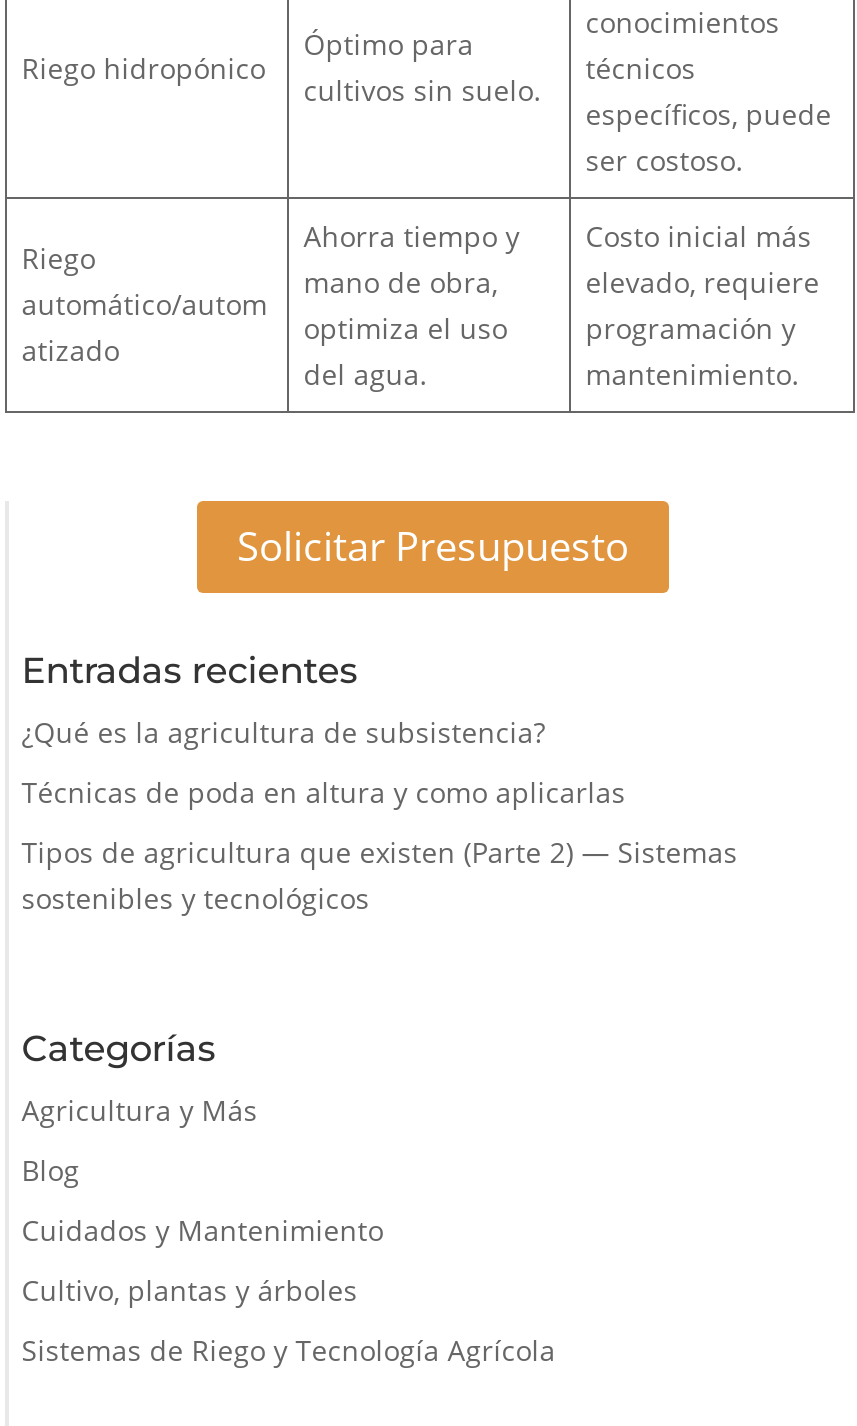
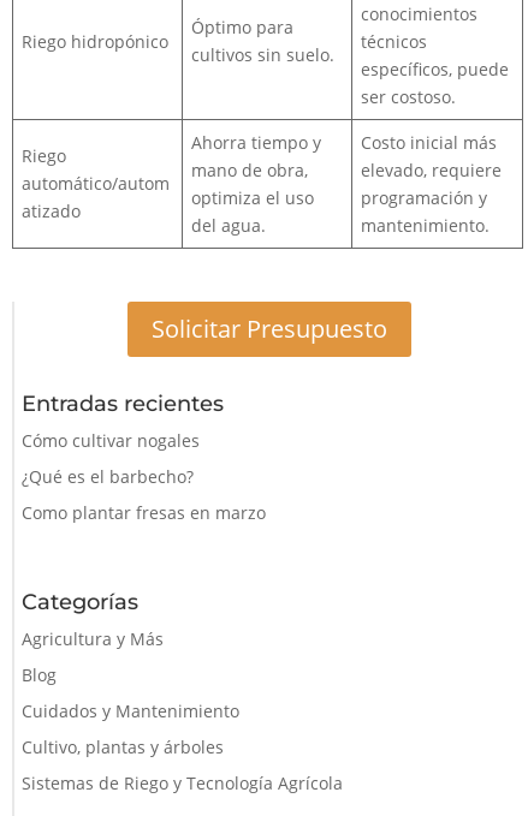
- ¿Qué es la agricultura de subsistencia?
+ Cómo cultivar nogales

- Técnicas de poda en altura y como aplicarlas
+ ¿Qué es el barbecho?

- Tipos de agricultura que existen (Parte 2) — Sistemas
- sostenibles y tecnológicos
+ Como plantar fresas en marzo
